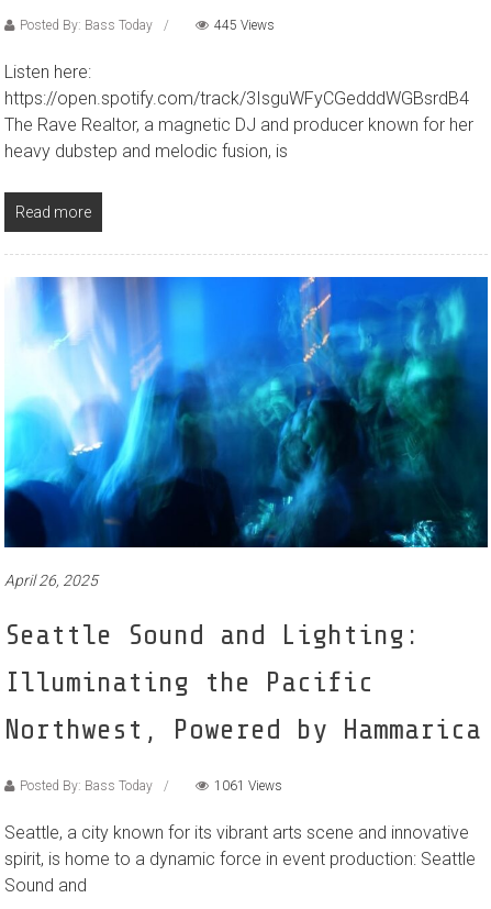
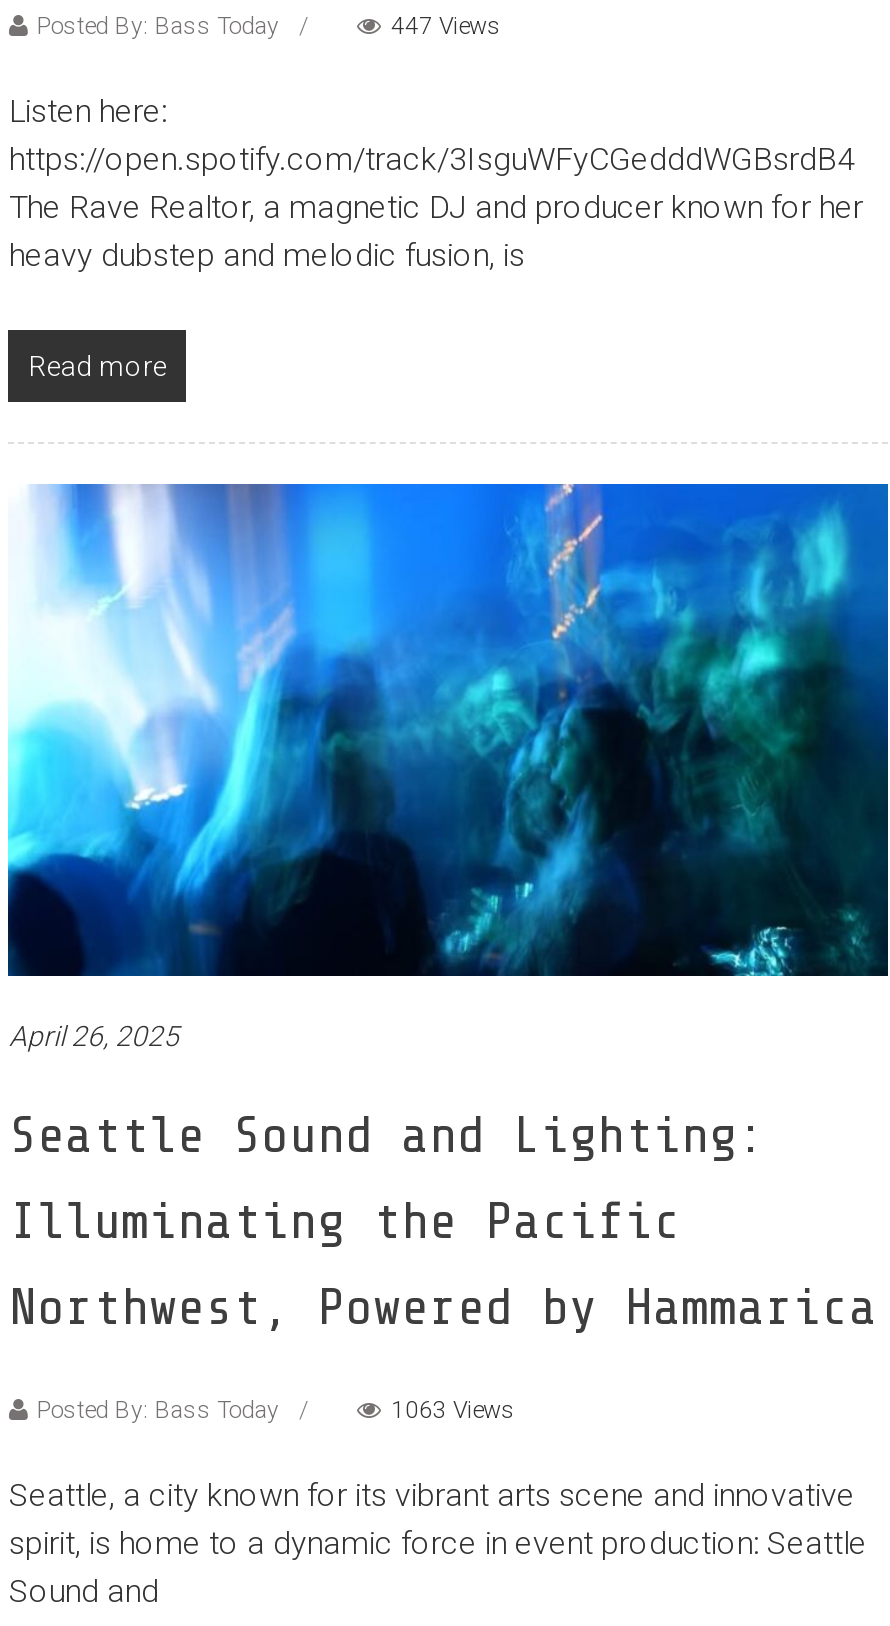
- 445 Views
+ 447 Views

- 1061 Views
+ 1063 Views
